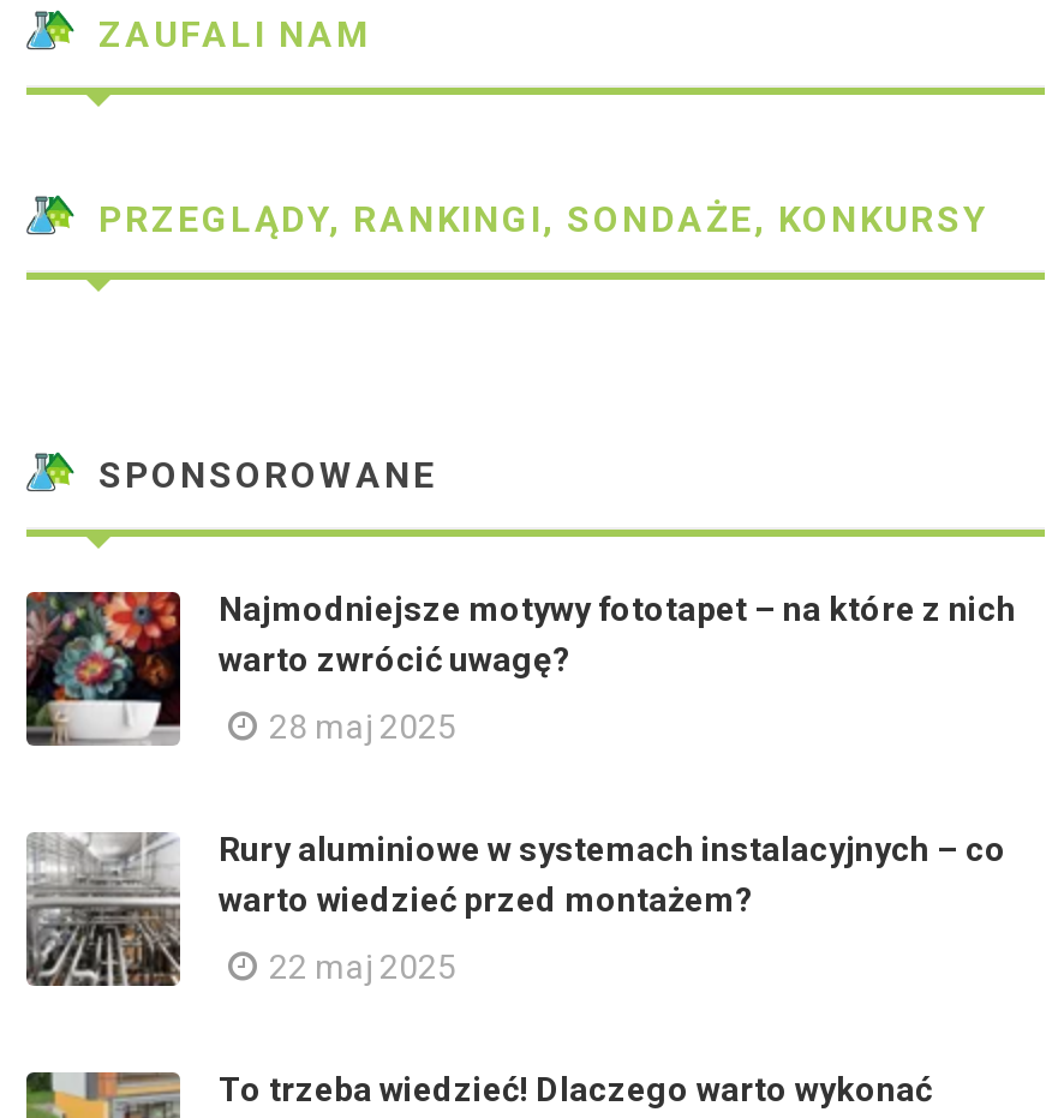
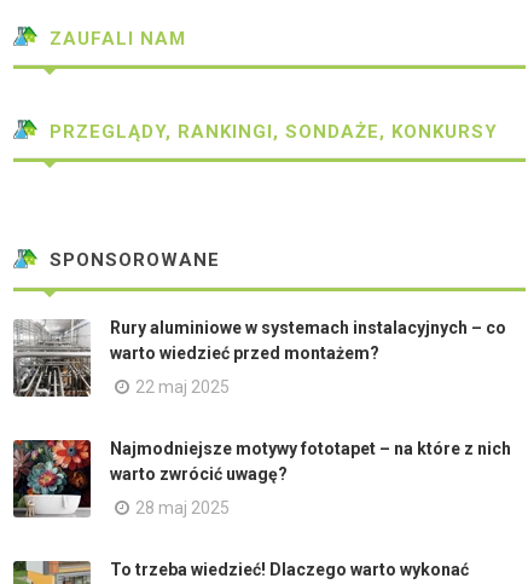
moved down: [image] | Najmodniejsze motywy fototapet – na które z nich | warto zwrócić uwagę? | 28 maj 2025

moved up: [image] | Rury aluminiowe w systemach instalacyjnych – co | warto wiedzieć przed montażem? | 22 maj 2025
